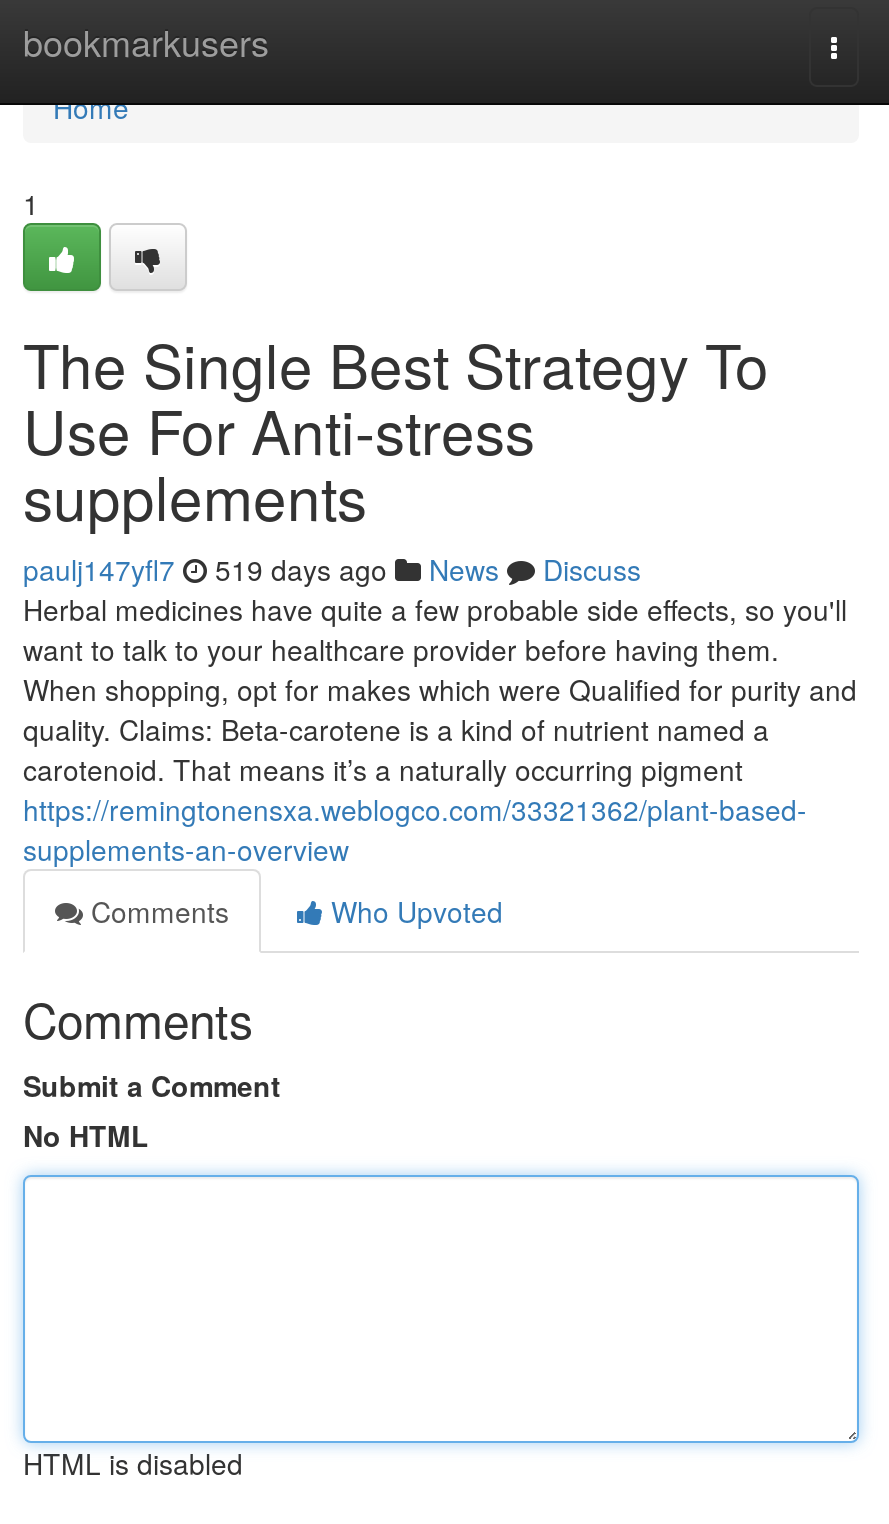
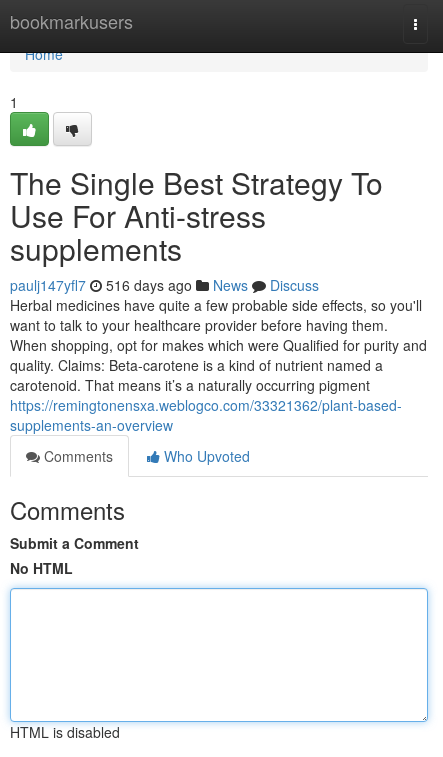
- paulj147yfl7 519 days ago News Discuss
+ paulj147yfl7 516 days ago News Discuss
